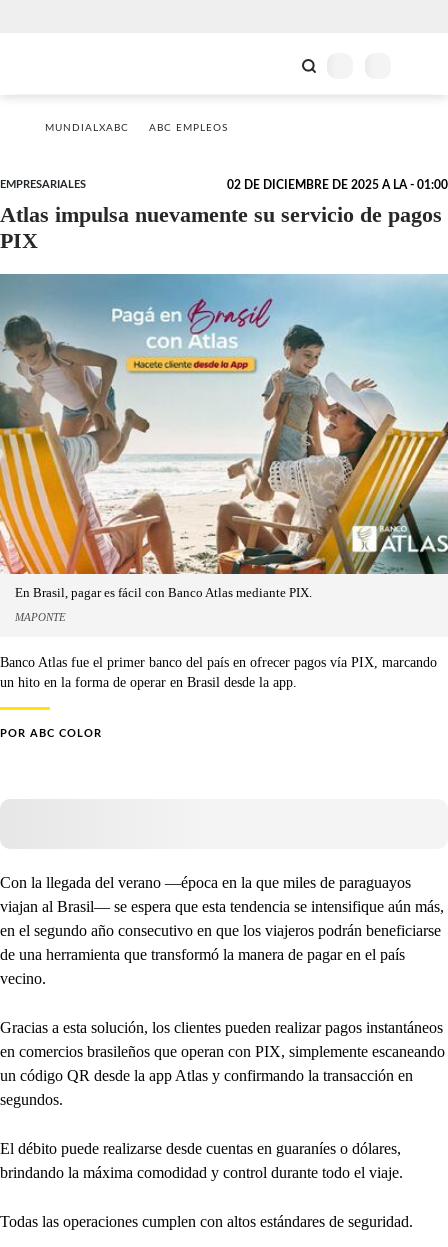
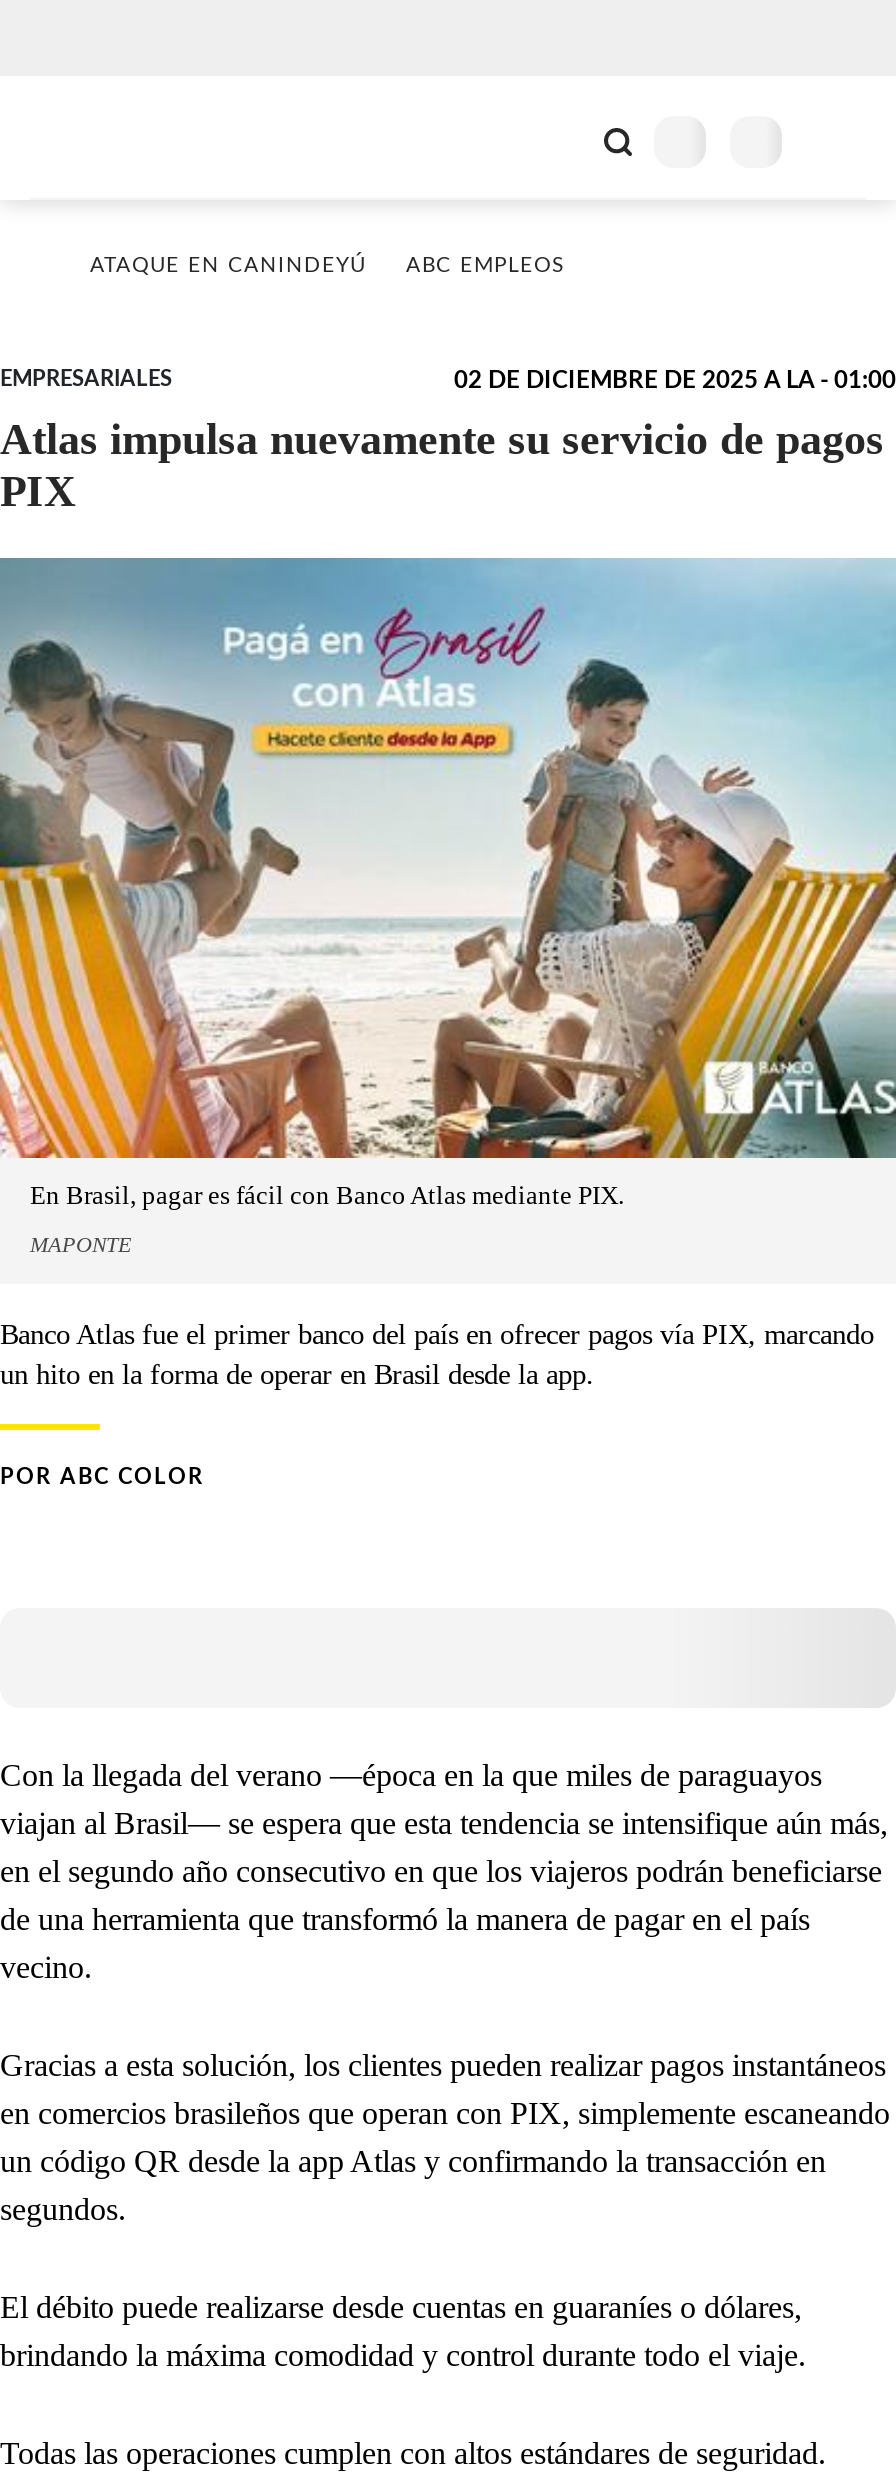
- MUNDIALXABC
+ ATAQUE EN CANINDEYÚ
